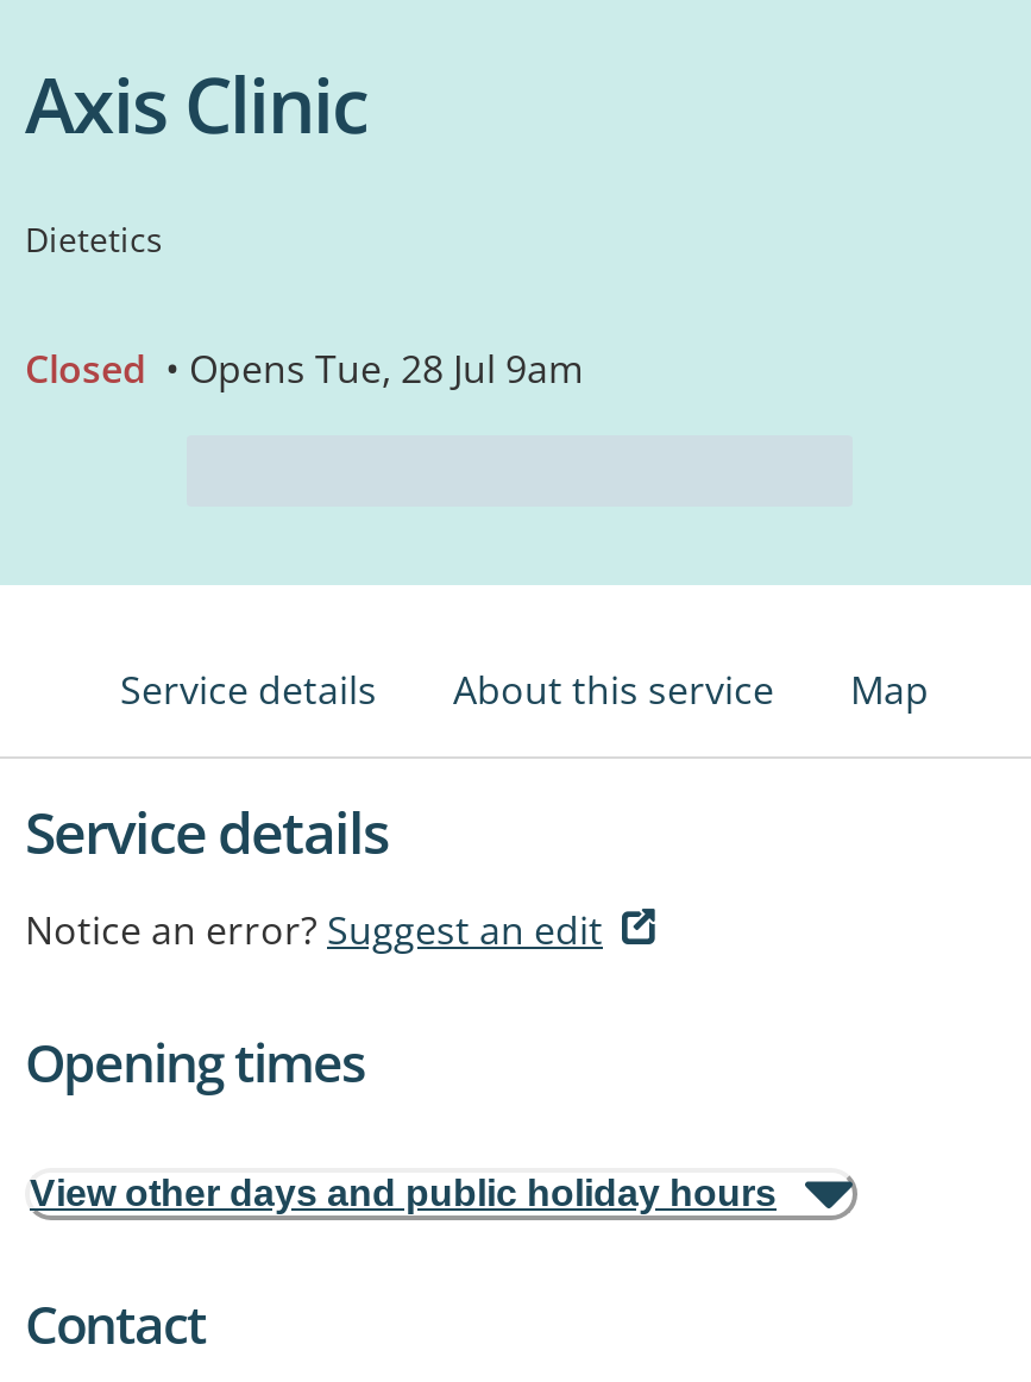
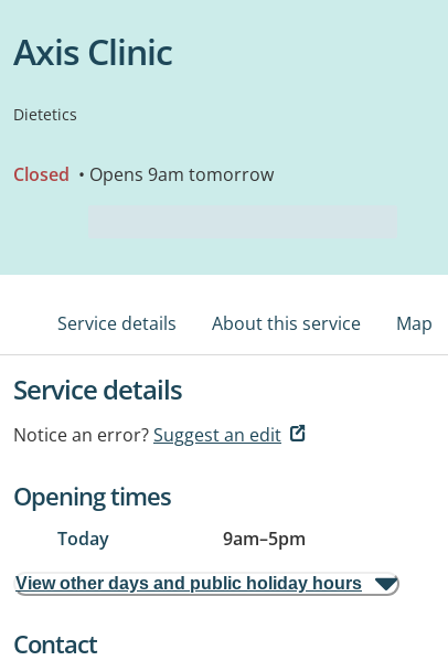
- Closed • Opens Tue, 28 Jul 9am
+ Closed • Opens 9am tomorrow

+ Today
+ 9am–5pm
